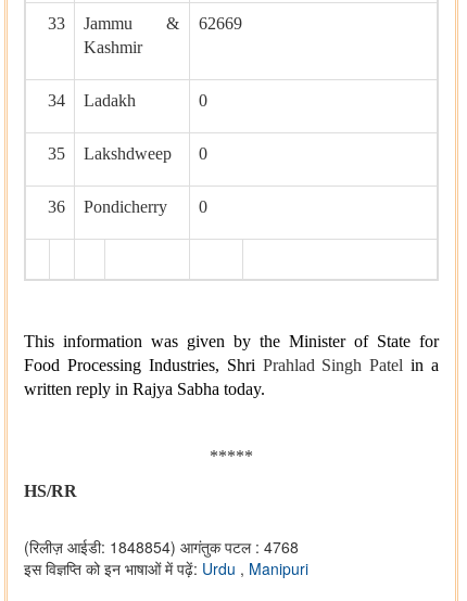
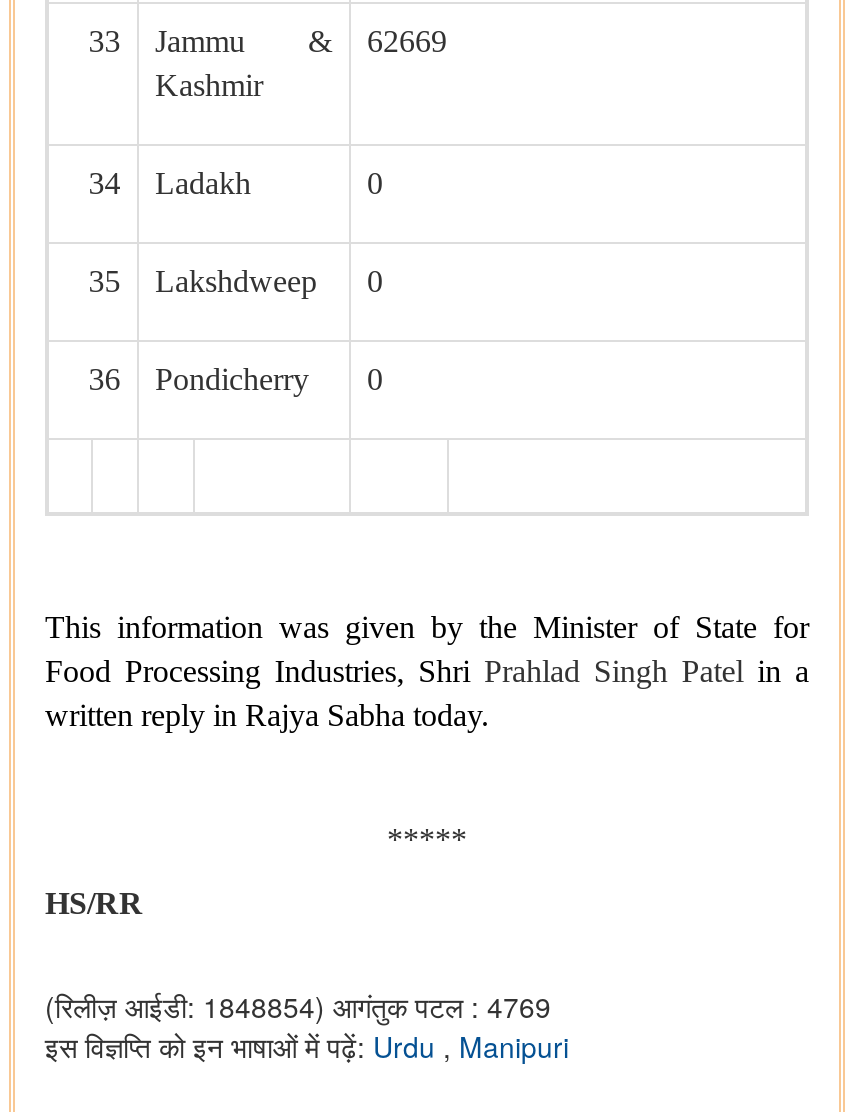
- (रिलीज़ आईडी: 1848854) आगंतुक पटल : 4768
+ (रिलीज़ आईडी: 1848854) आगंतुक पटल : 4769
